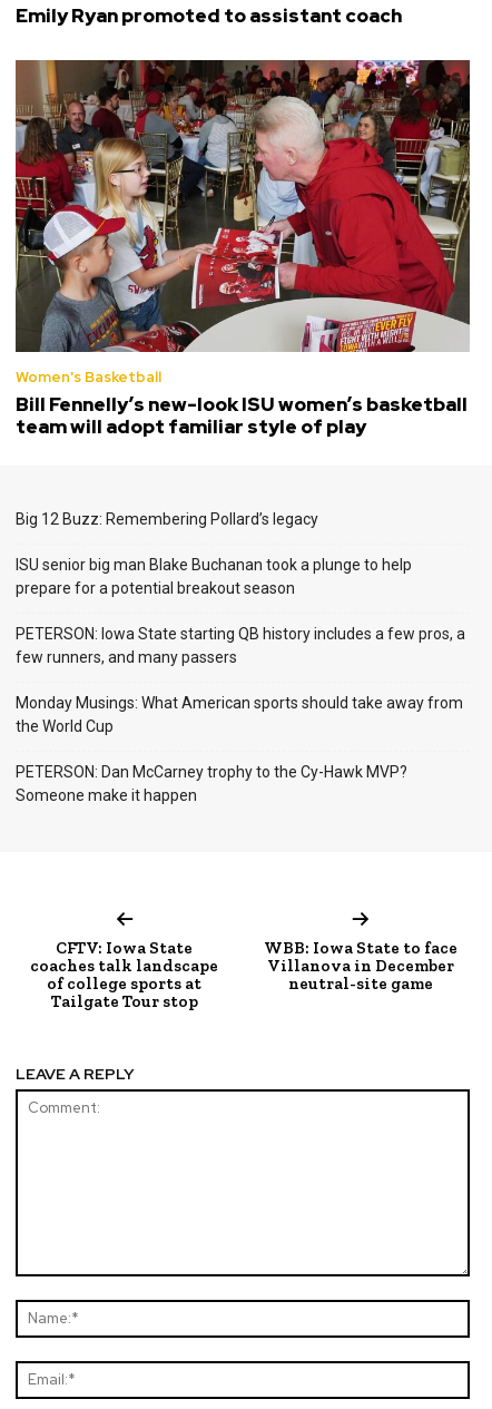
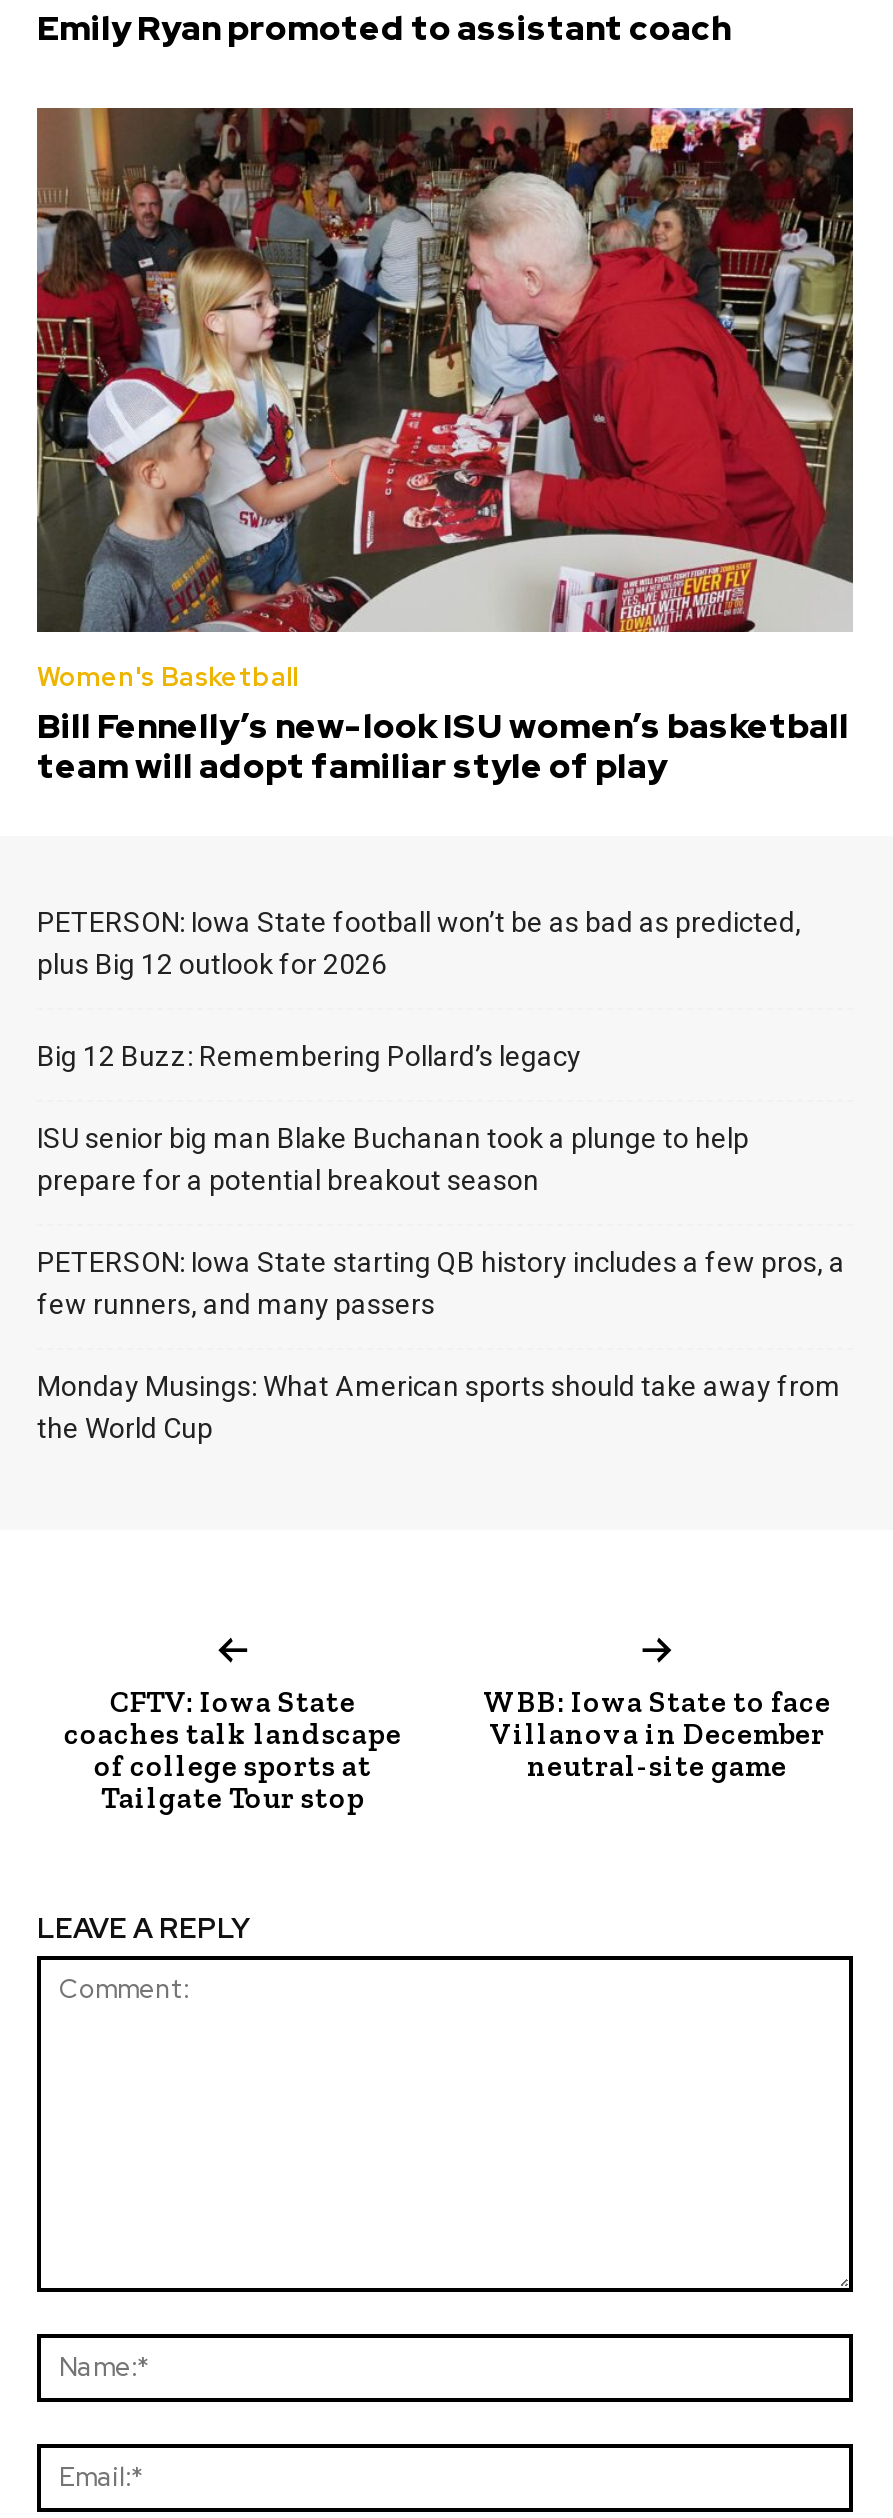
+ PETERSON: Iowa State football won’t be as bad as predicted,
+ plus Big 12 outlook for 2026

moved down: Big 12 Buzz: Remembering Pollard’s legacy | ISU senior big man Blake Buchanan took a plunge to help | prepare for a potential breakout season | PETERSON: Iowa State starting QB history includes a few pros, a | few runners, and many passers | Monday Musings: What American sports should take away from | the World Cup

- PETERSON: Dan McCarney trophy to the Cy-Hawk MVP?
- Someone make it happen
